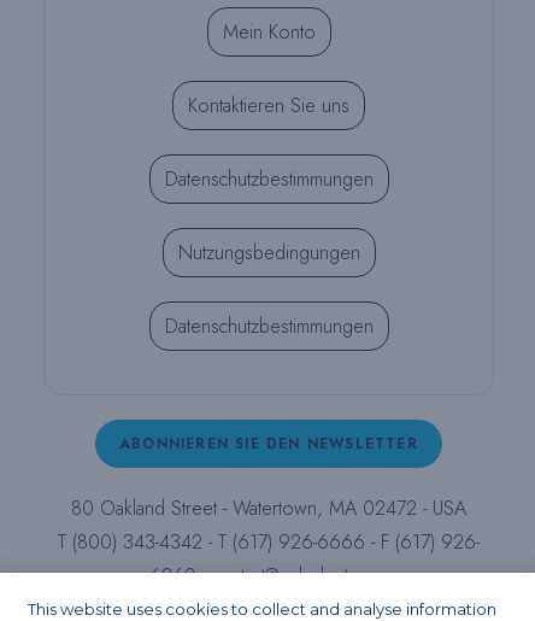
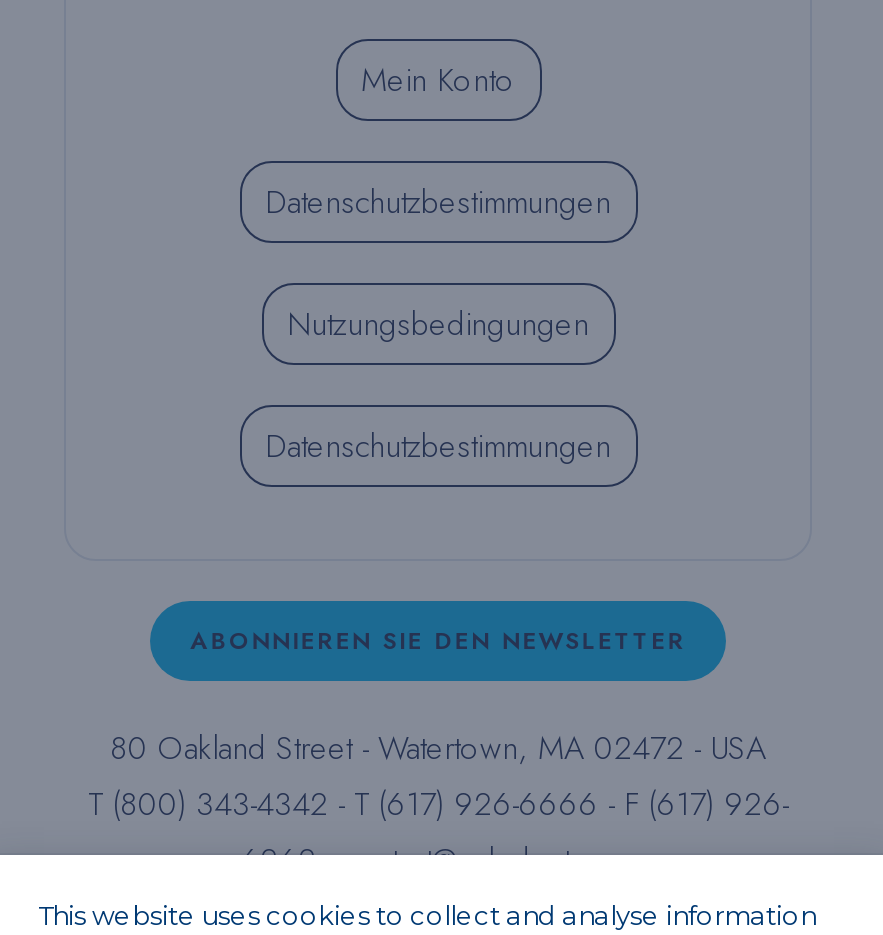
- Kontaktieren Sie uns
